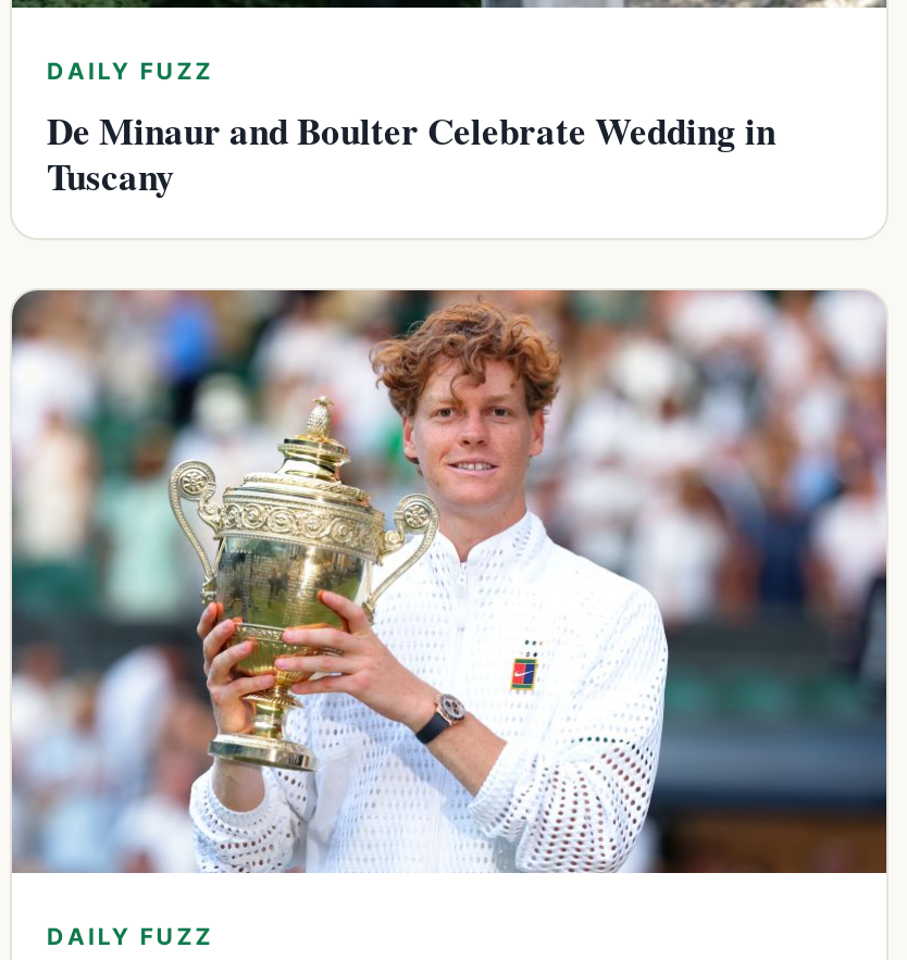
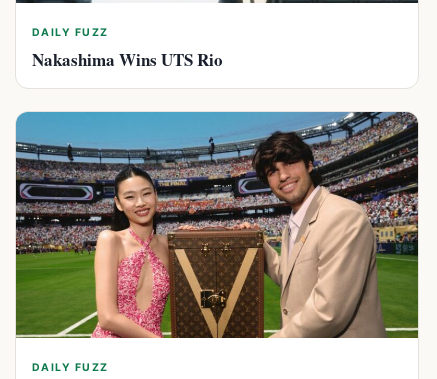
- De Minaur and Boulter Celebrate Wedding in
- Tuscany
+ Nakashima Wins UTS Rio

- [image]
+ [image]
